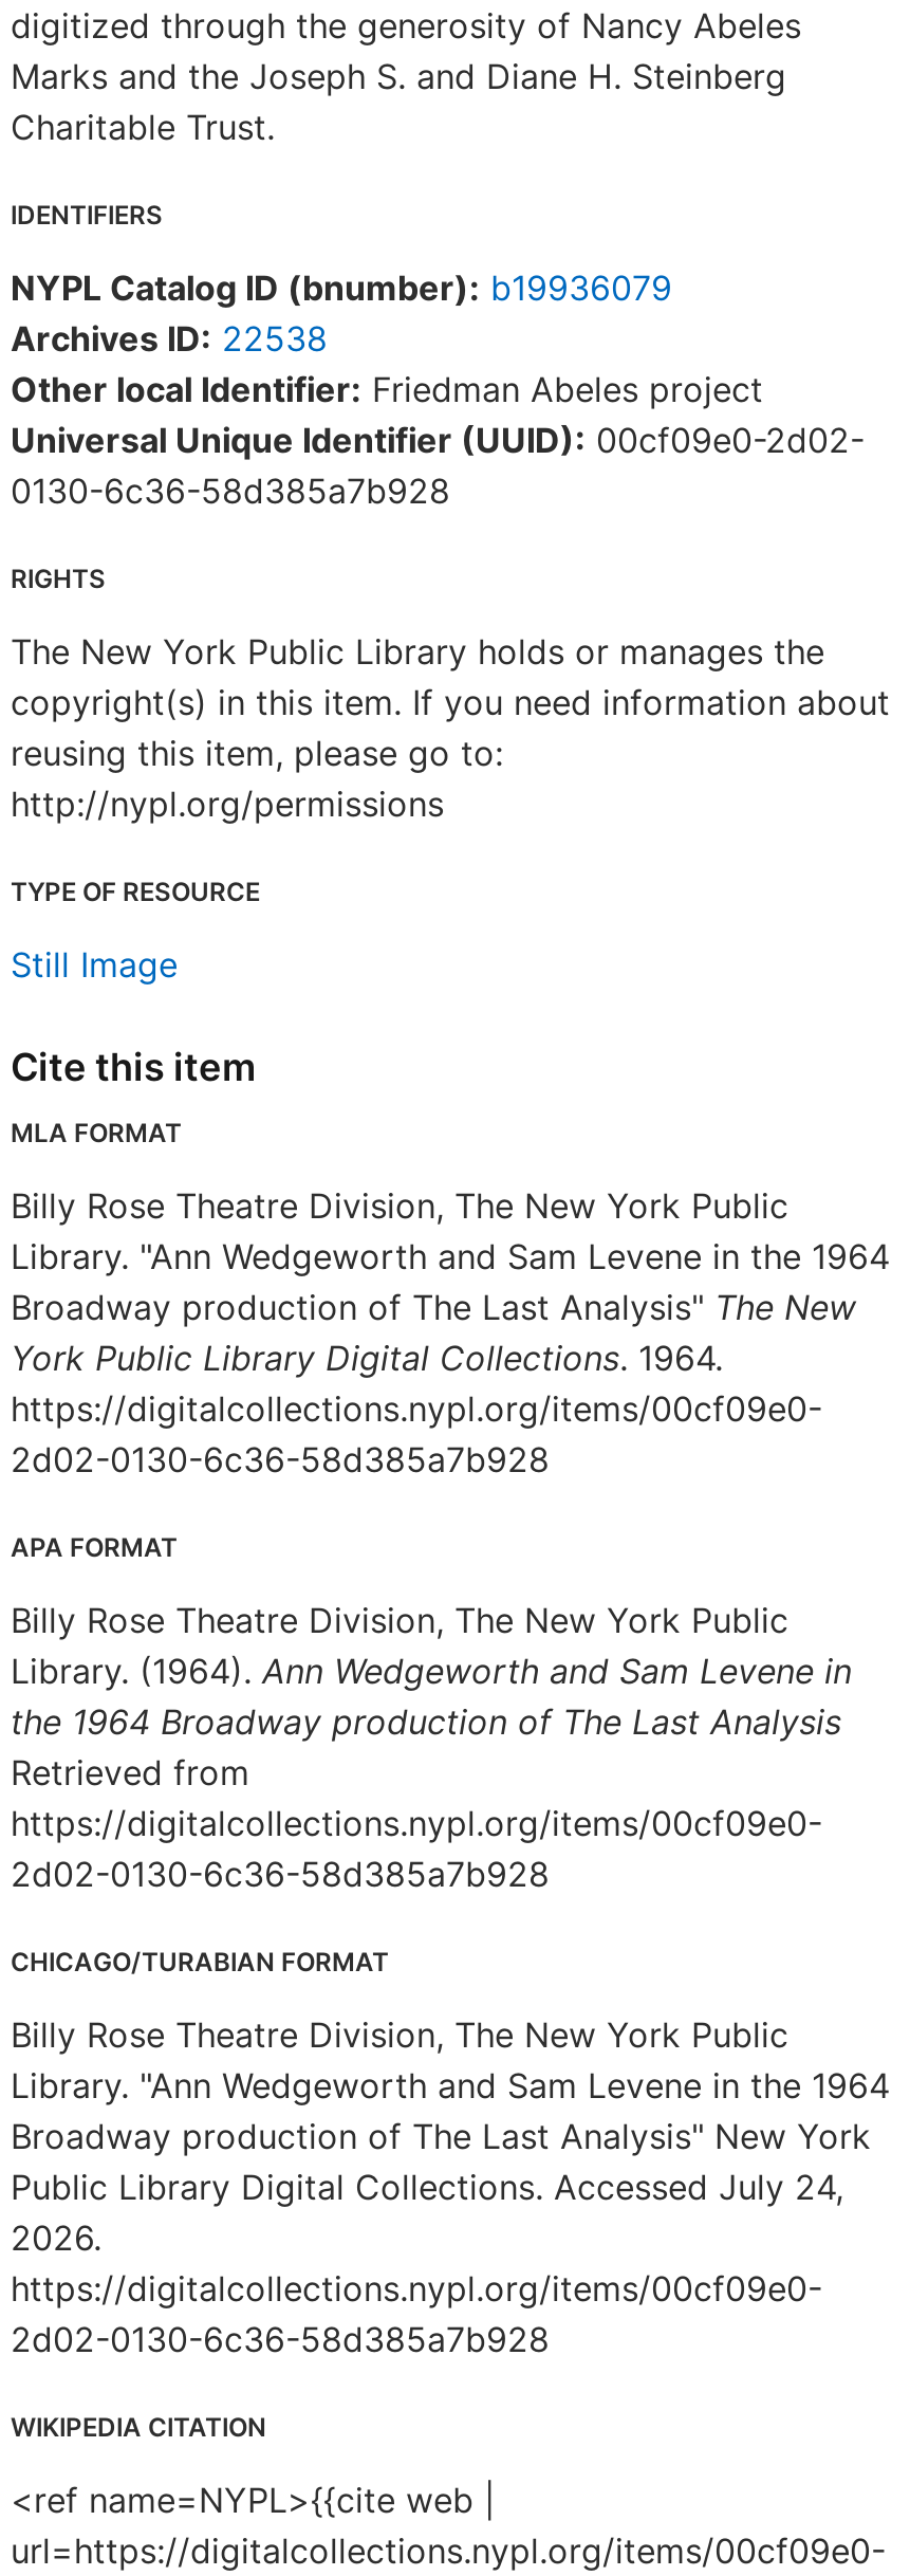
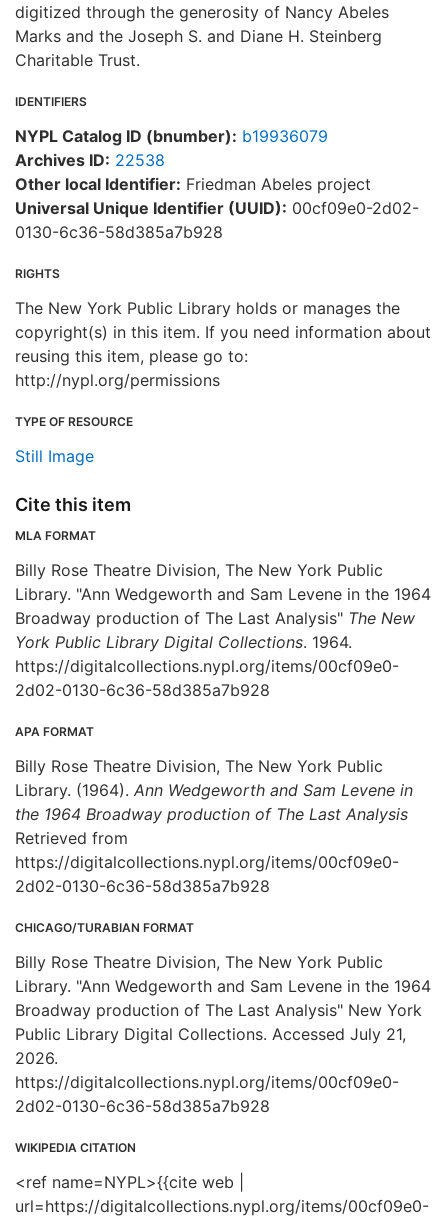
- Public Library Digital Collections. Accessed July 24,
+ Public Library Digital Collections. Accessed July 21,
